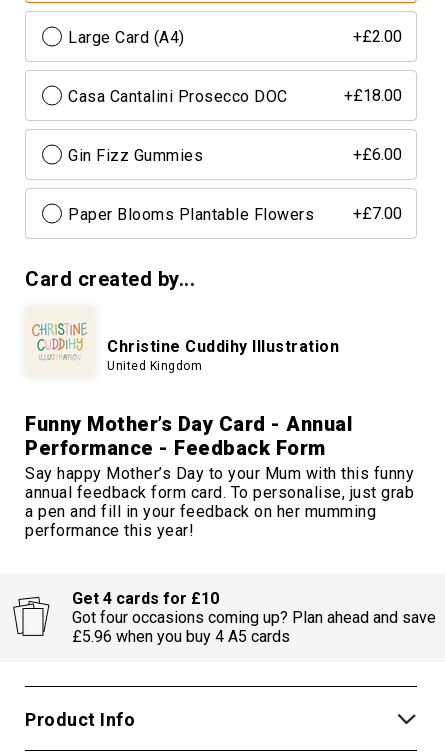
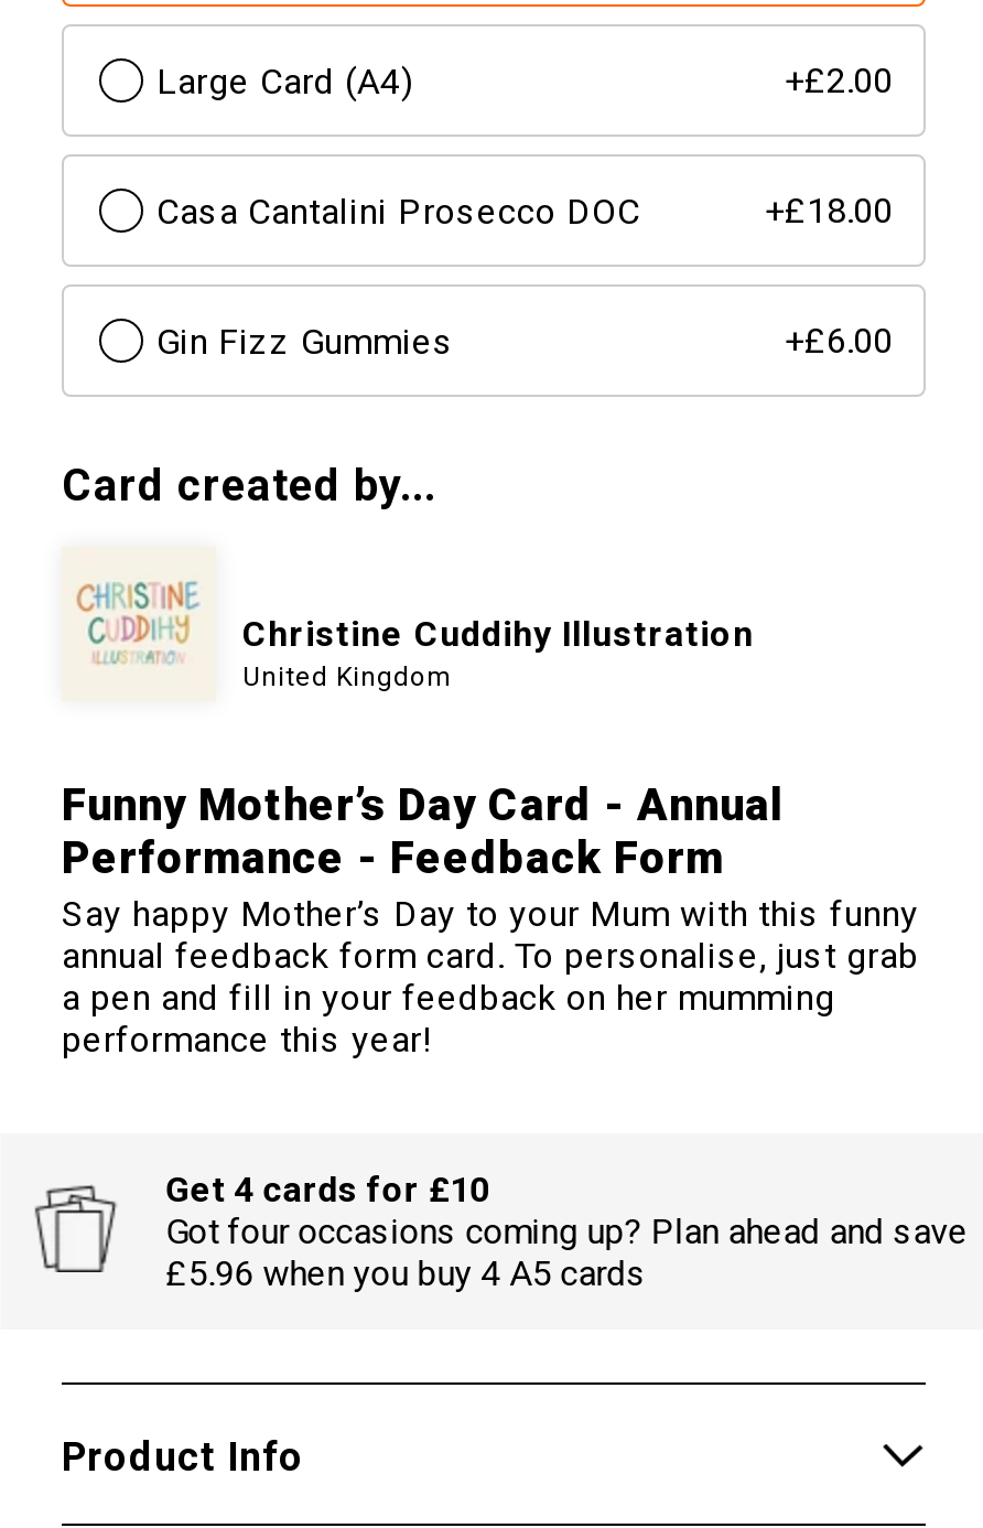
- Paper Blooms Plantable Flowers
- +£7.00
